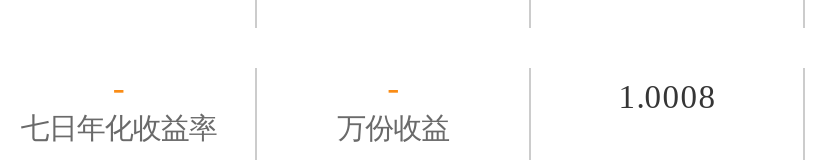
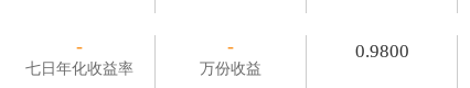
- 1.0008
+ 0.9800
